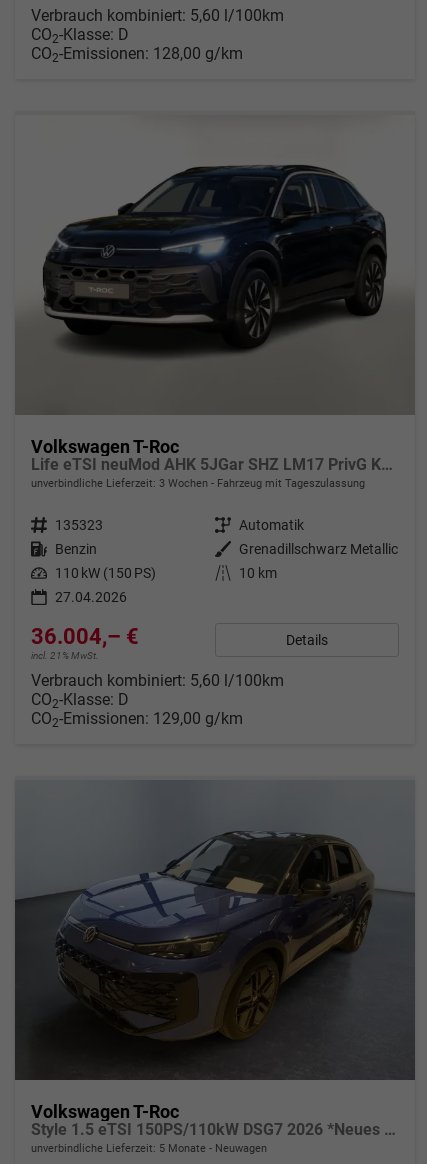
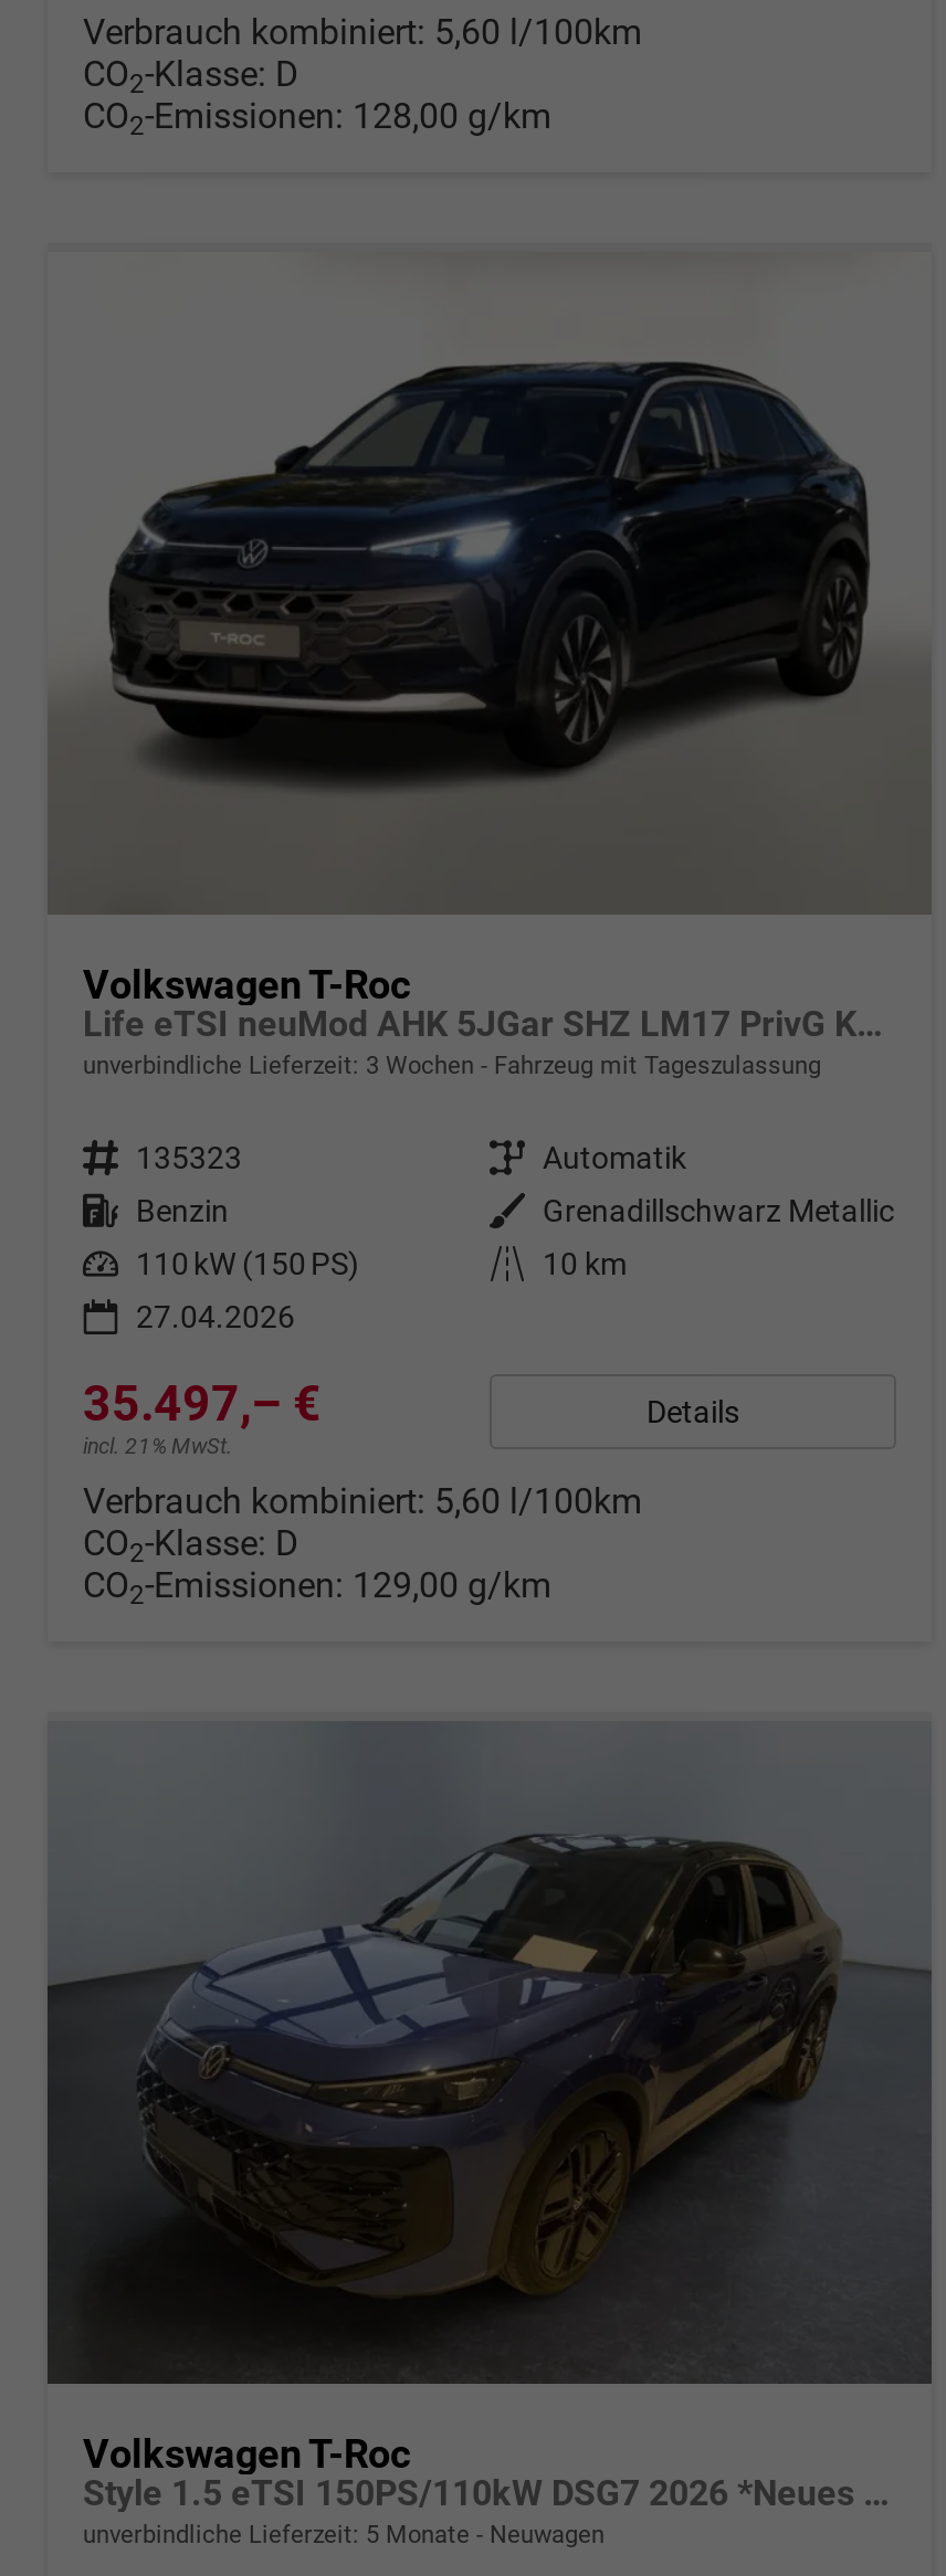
- 36.004,– €
+ 35.497,– €
